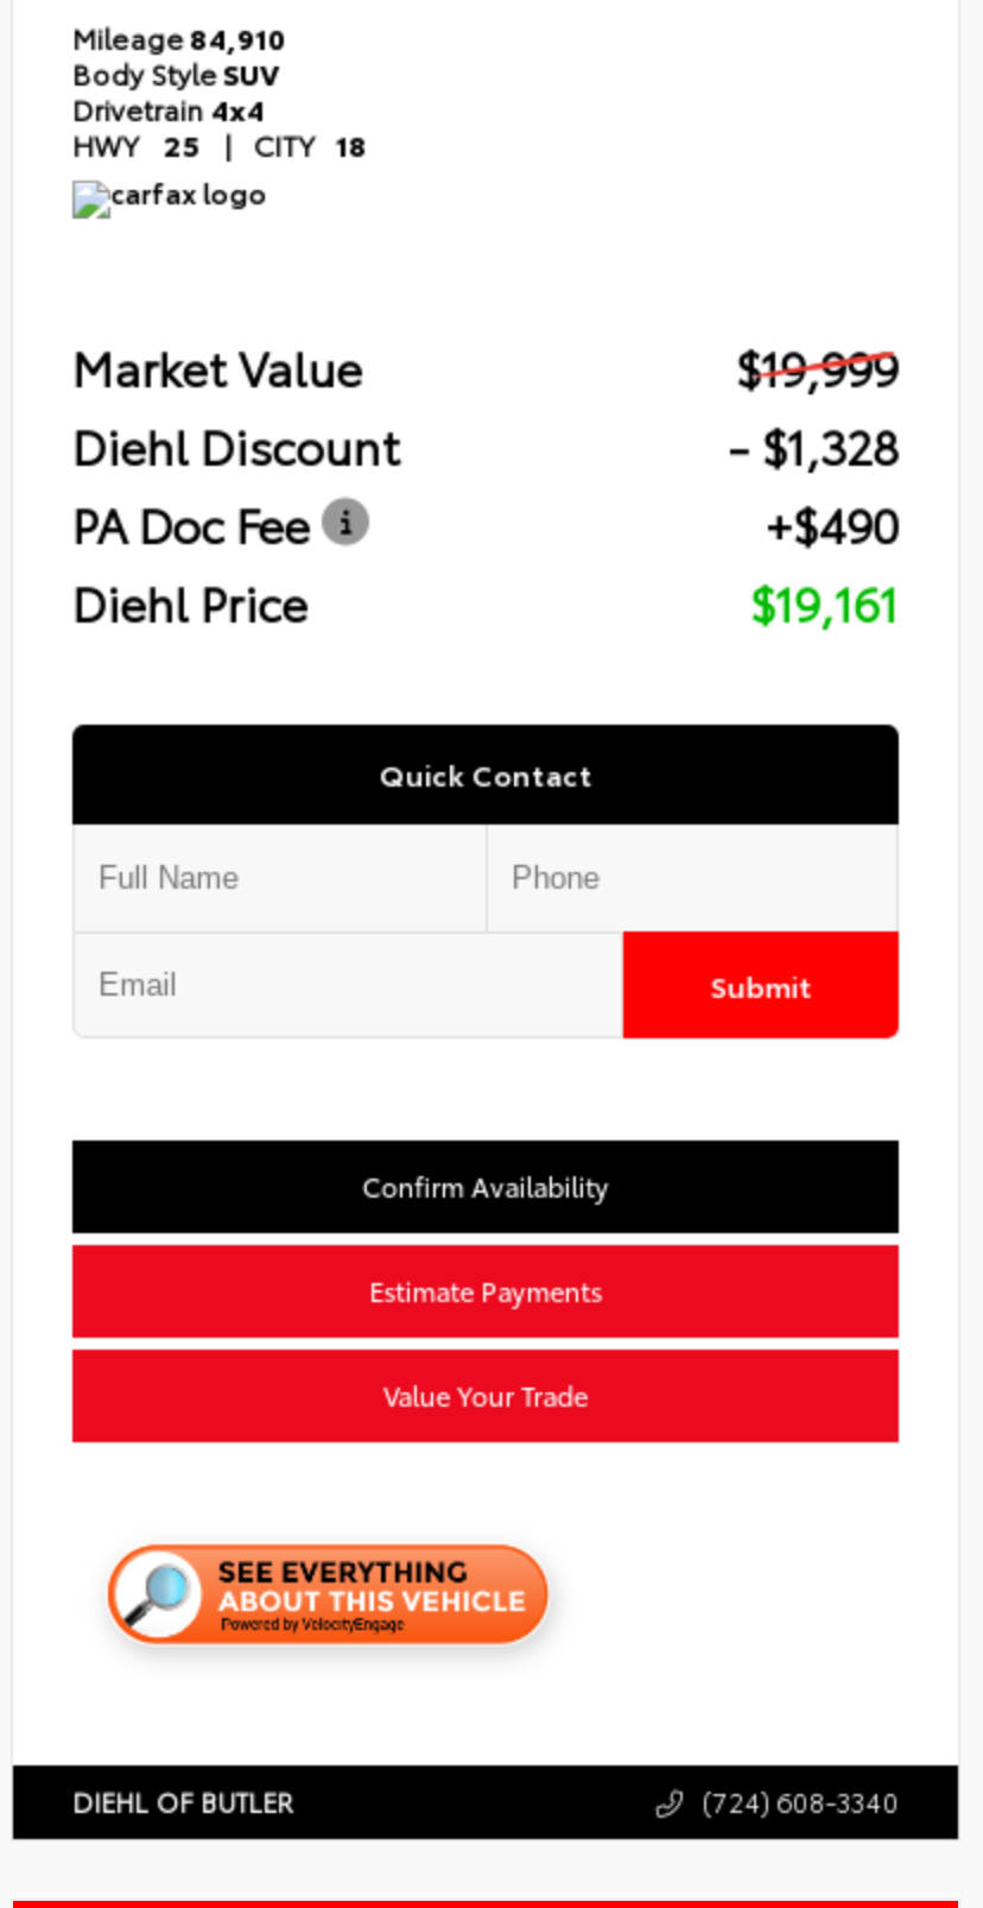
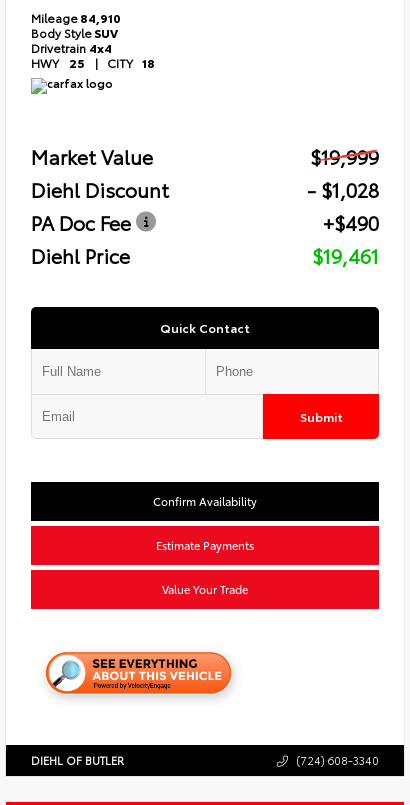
- - $1,328
+ - $1,028

- $19,161
+ $19,461
